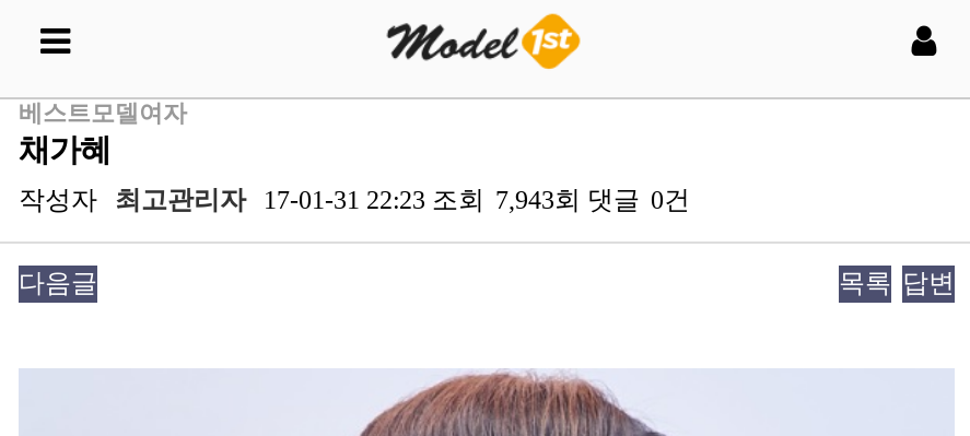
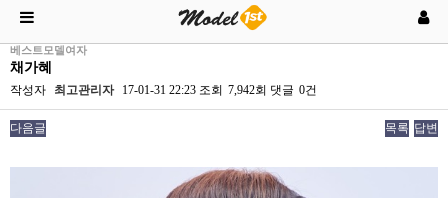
- 작성자 최고관리자 17-01-31 22:23 조회 7,943회 댓글 0건
+ 작성자 최고관리자 17-01-31 22:23 조회 7,942회 댓글 0건
